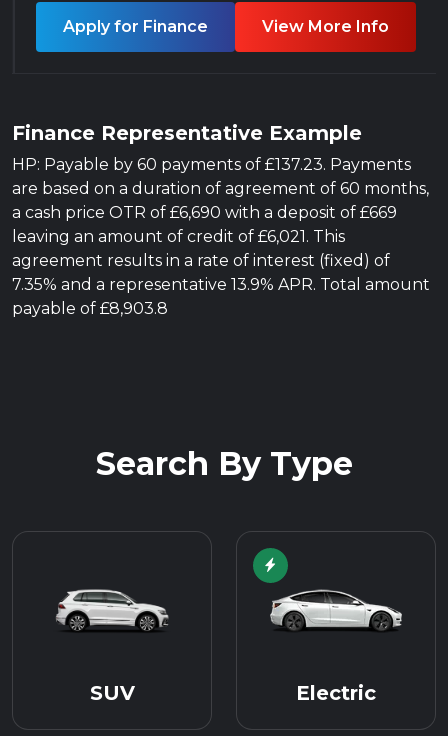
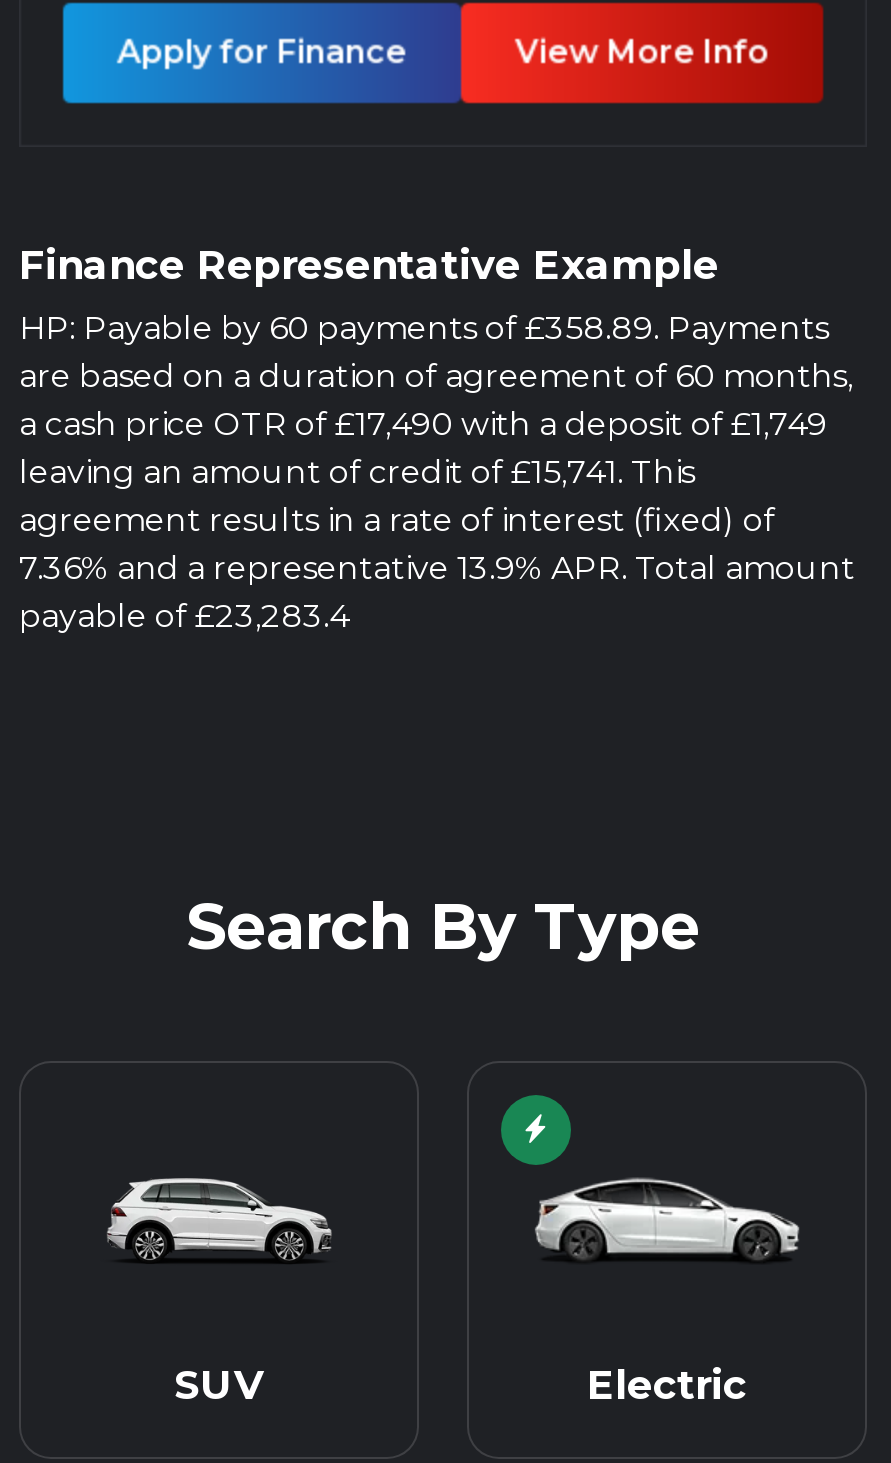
- HP: Payable by 60 payments of £137.23. Payments
+ HP: Payable by 60 payments of £358.89. Payments

- a cash price OTR of £6,690 with a deposit of £669
+ a cash price OTR of £17,490 with a deposit of £1,749

- leaving an amount of credit of £6,021. This
+ leaving an amount of credit of £15,741. This

- 7.35% and a representative 13.9% APR. Total amount
+ 7.36% and a representative 13.9% APR. Total amount

- payable of £8,903.8
+ payable of £23,283.4
